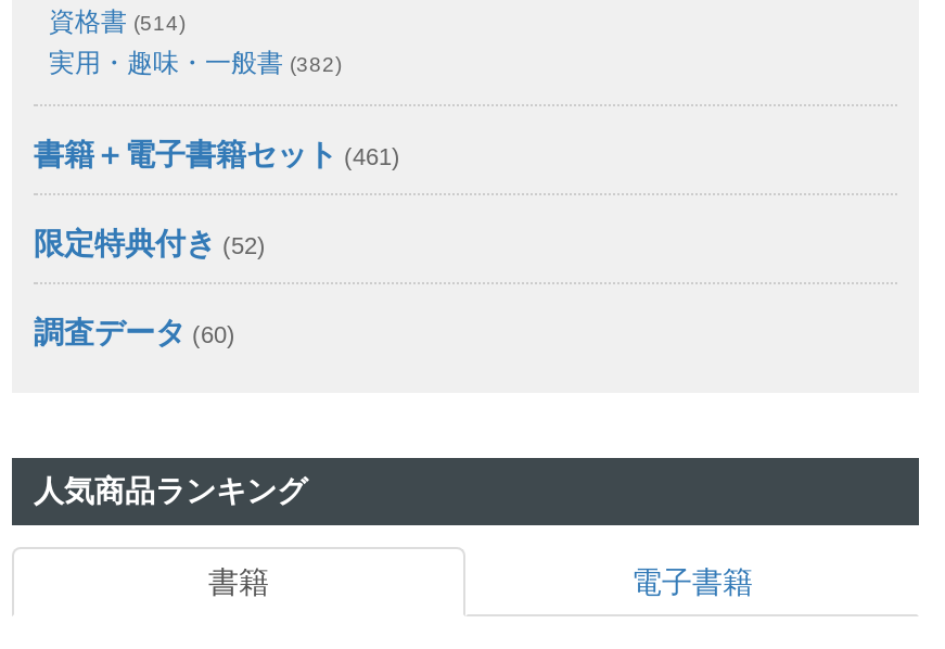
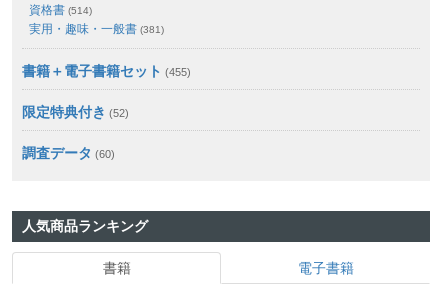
- 実用・趣味・一般書(382)
+ 実用・趣味・一般書(381)

- 書籍＋電子書籍セット(461)
+ 書籍＋電子書籍セット(455)
